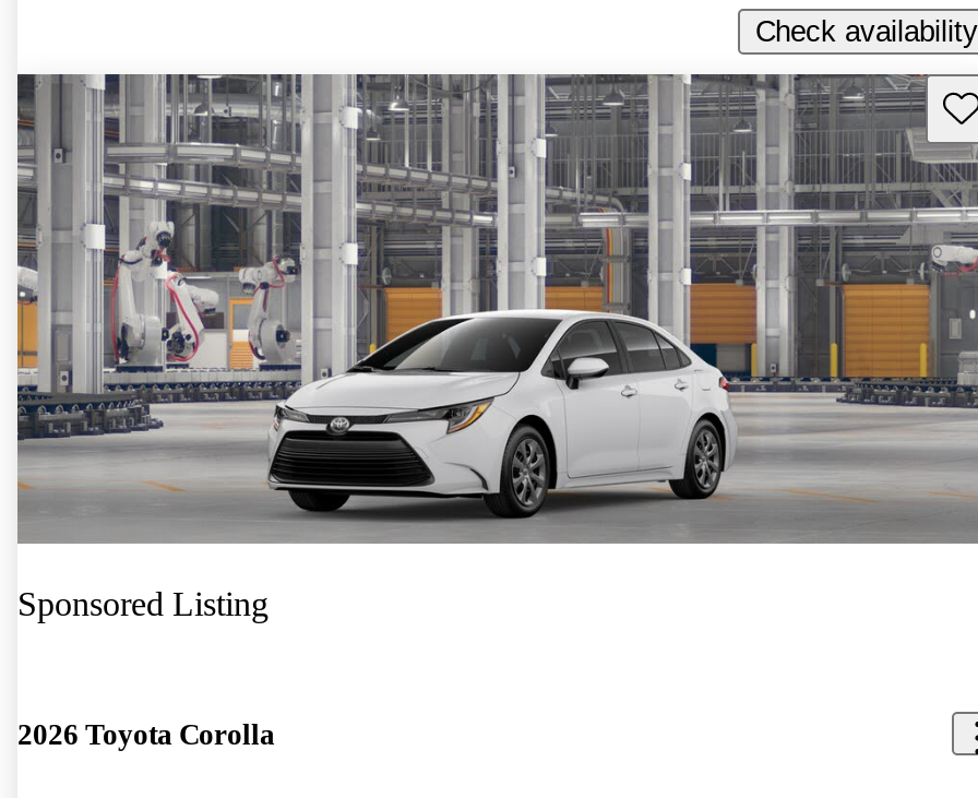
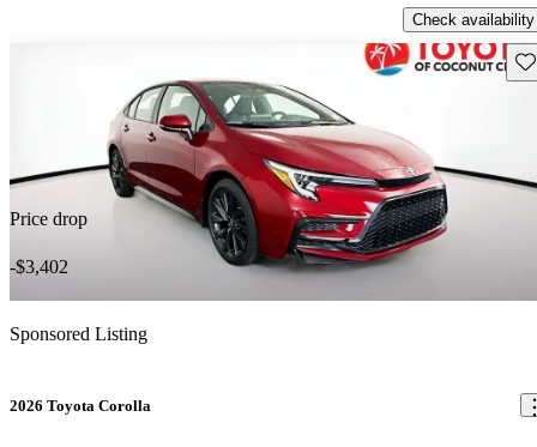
- [image]
+ [image]

+ Price drop
+ -$3,402
